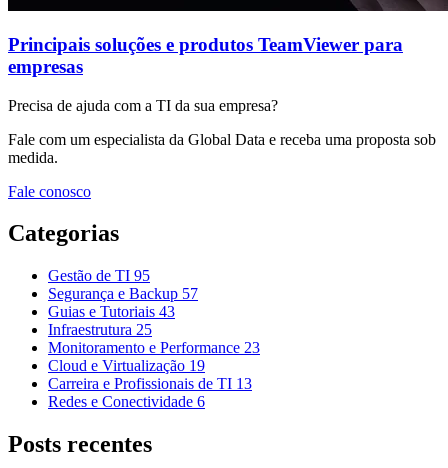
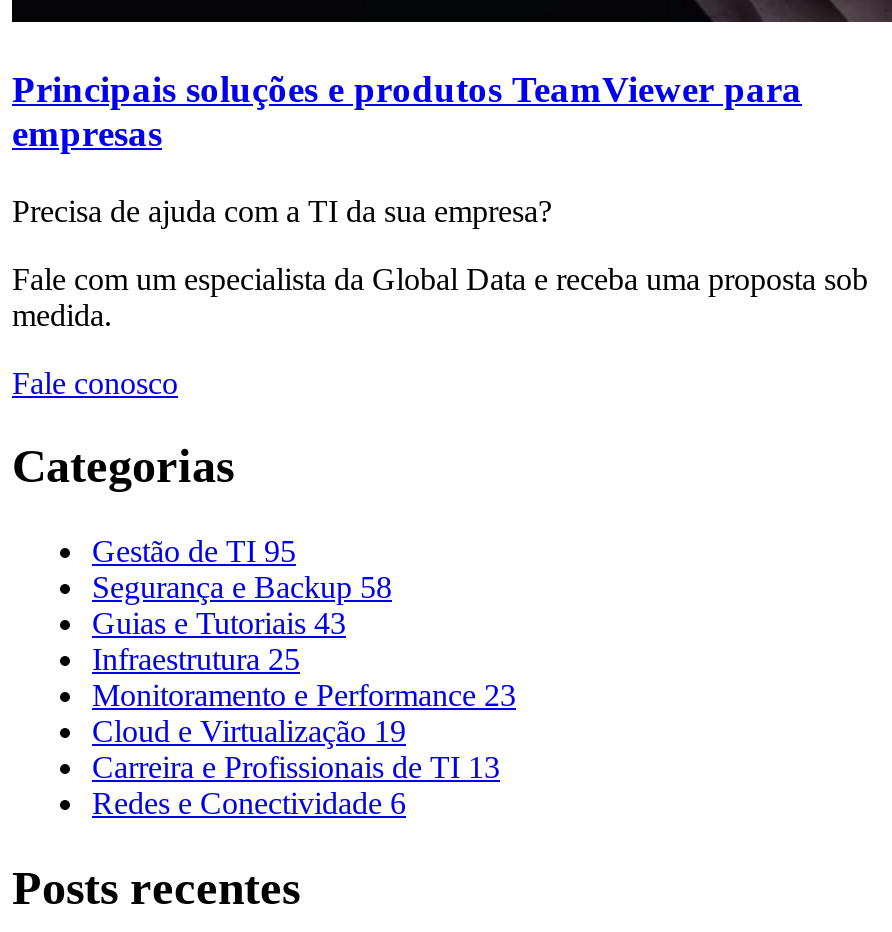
- Segurança e Backup 57
+ Segurança e Backup 58
